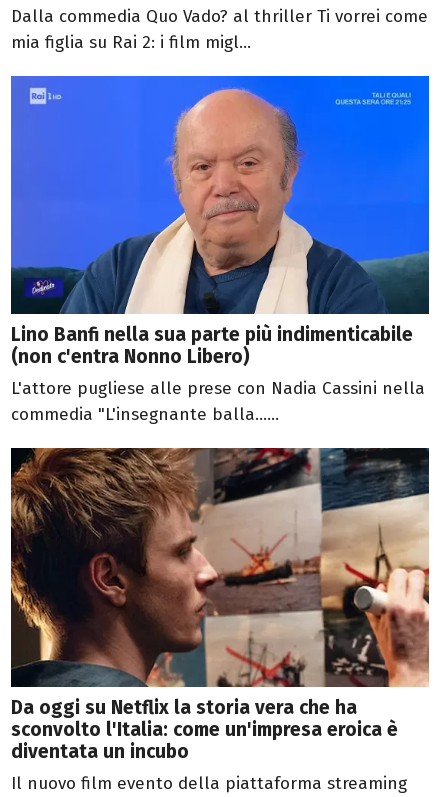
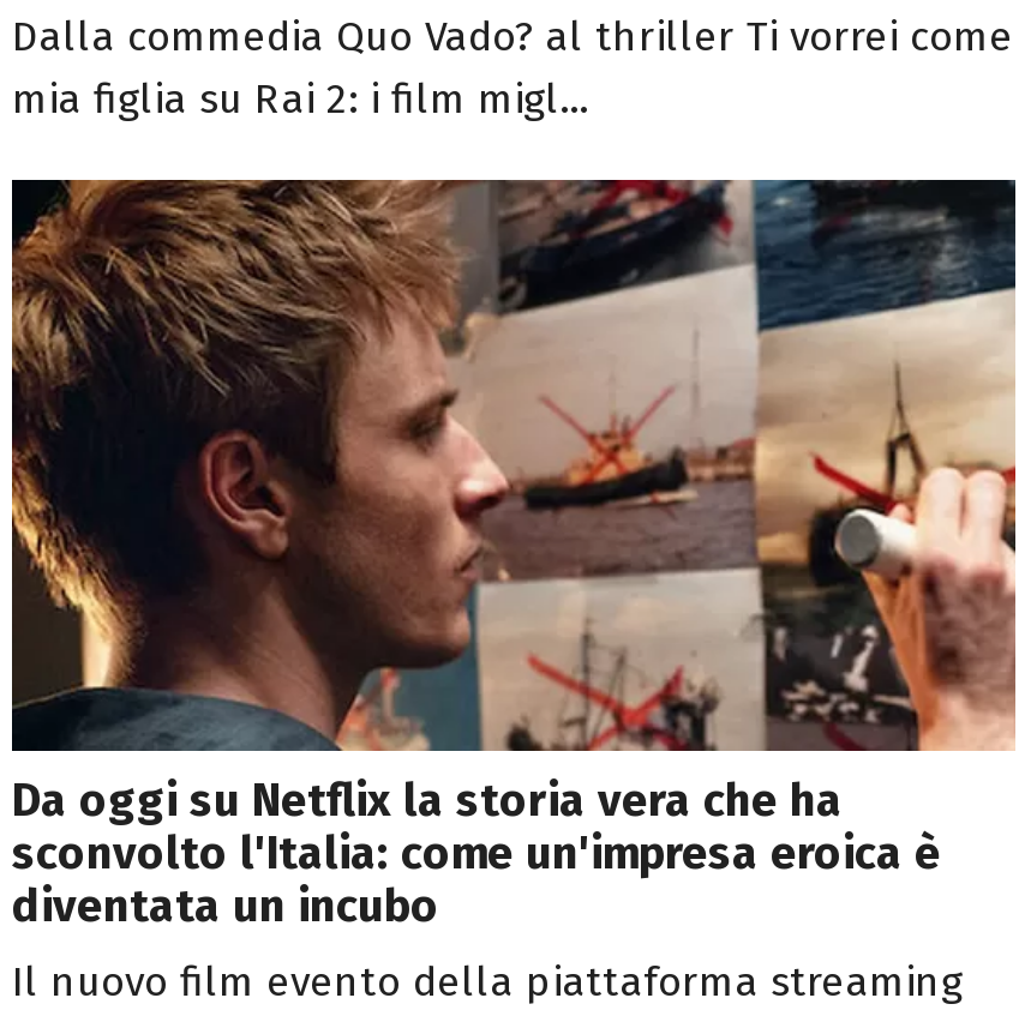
- [image]
- Lino Banfi nella sua parte più indimenticabile
- (non c'entra Nonno Libero)
- L'attore pugliese alle prese con Nadia Cassini nella
- commedia "L'insegnante balla......
